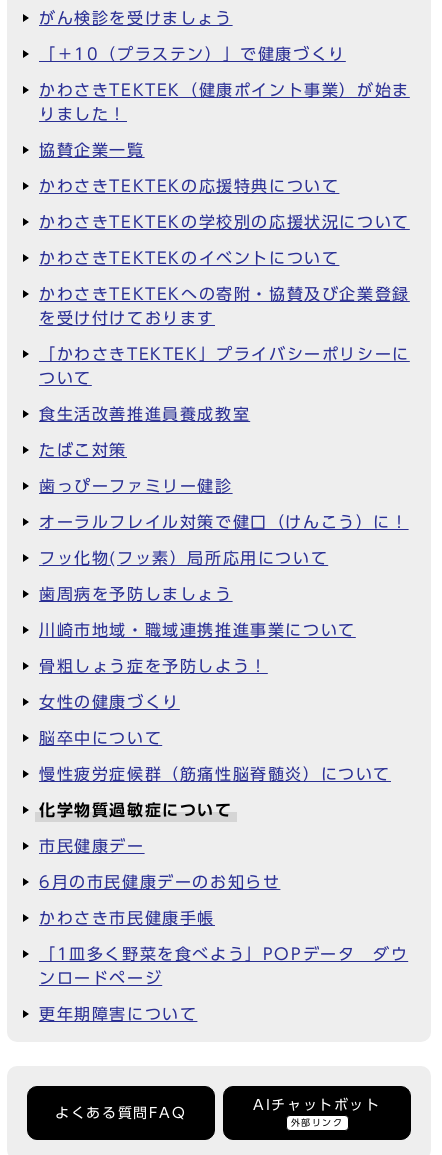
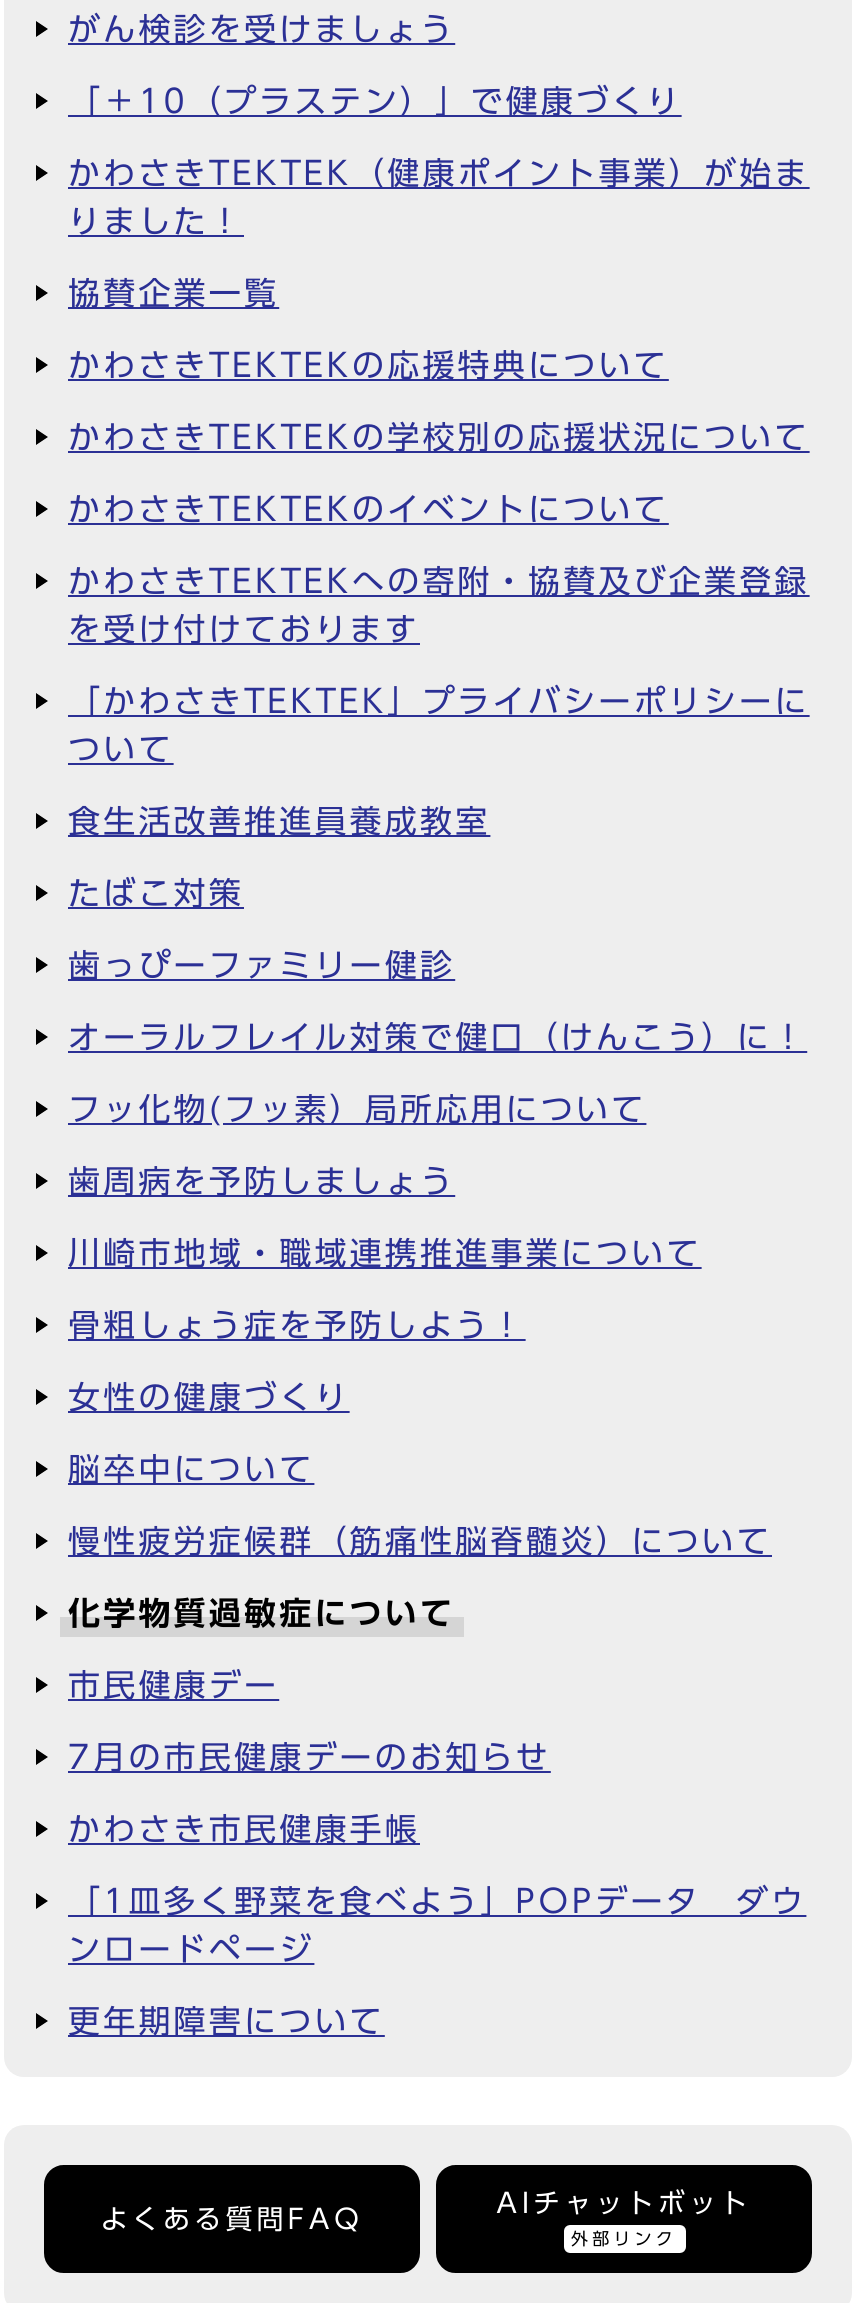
- 6月の市民健康デーのお知らせ
+ 7月の市民健康デーのお知らせ
